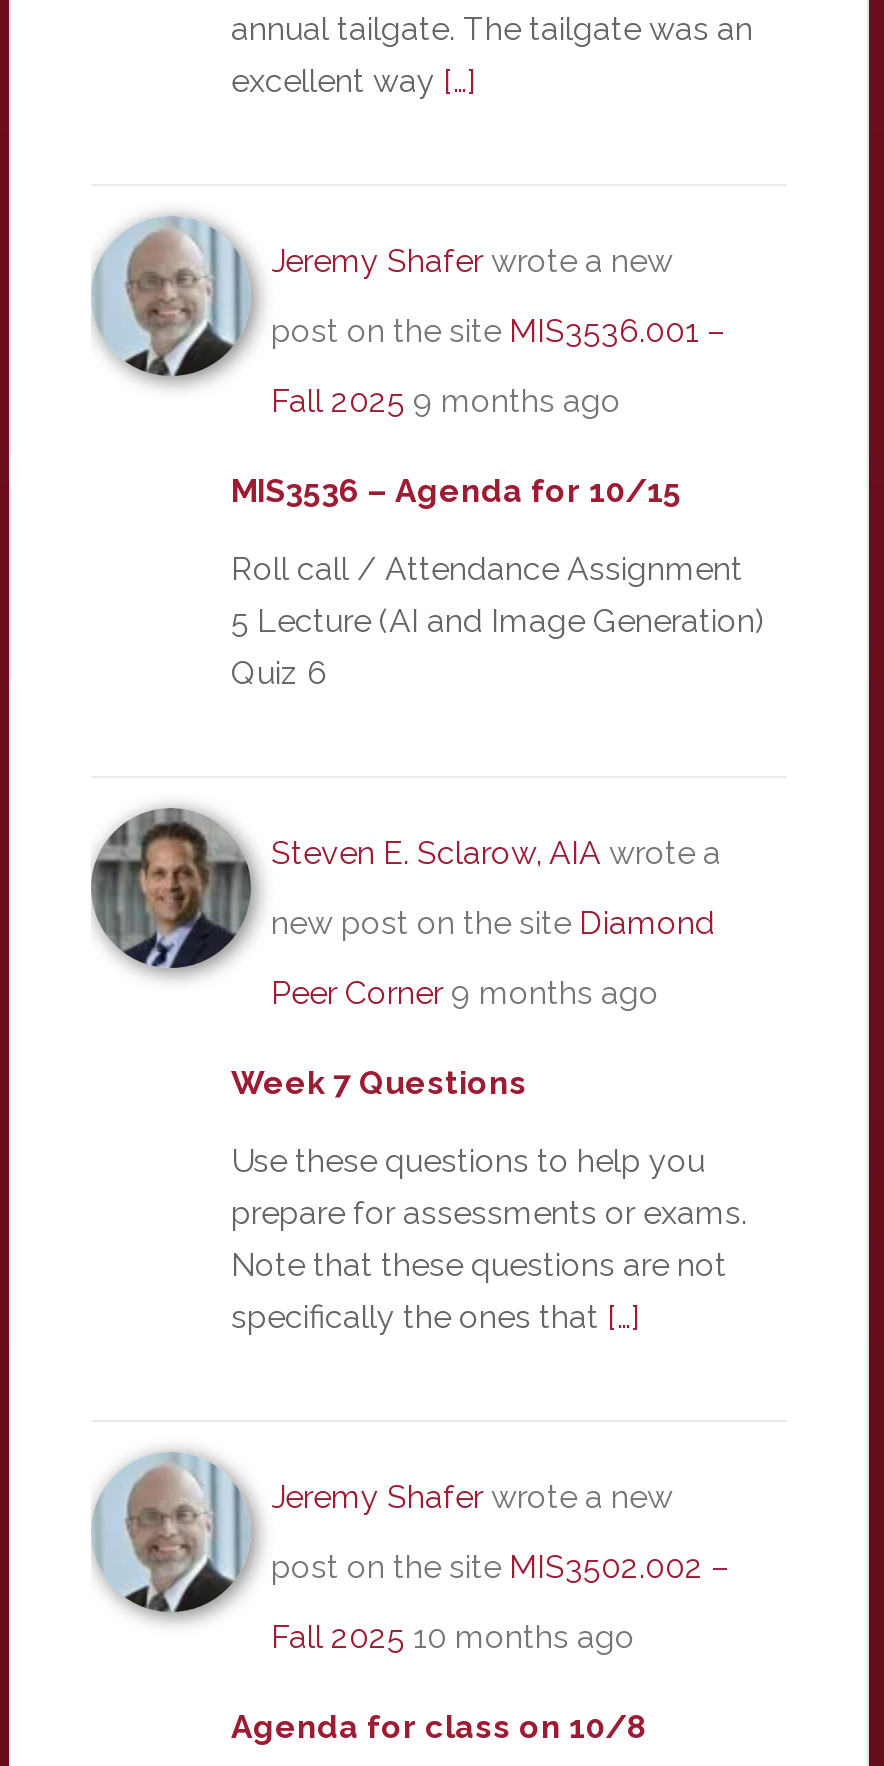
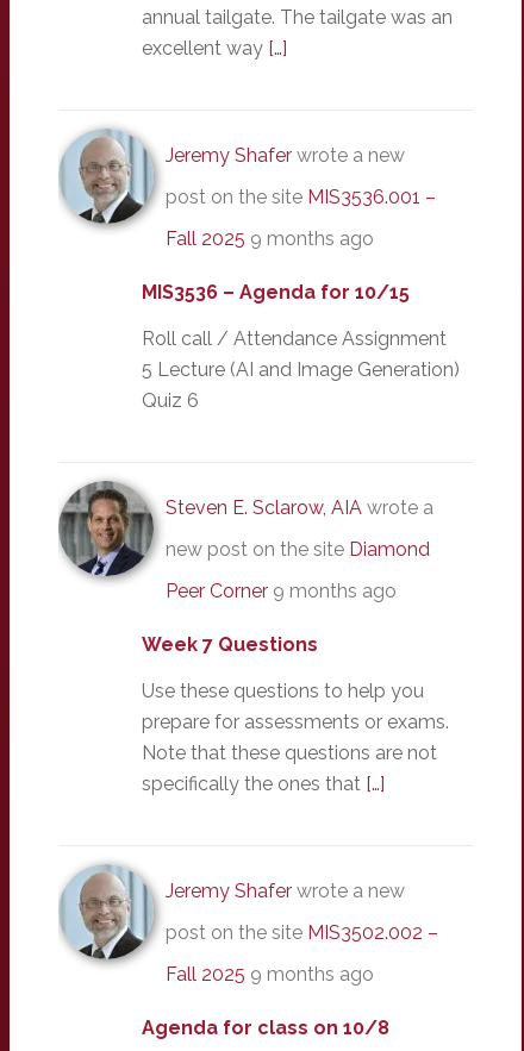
- Fall 2025 10 months ago
+ Fall 2025 9 months ago
